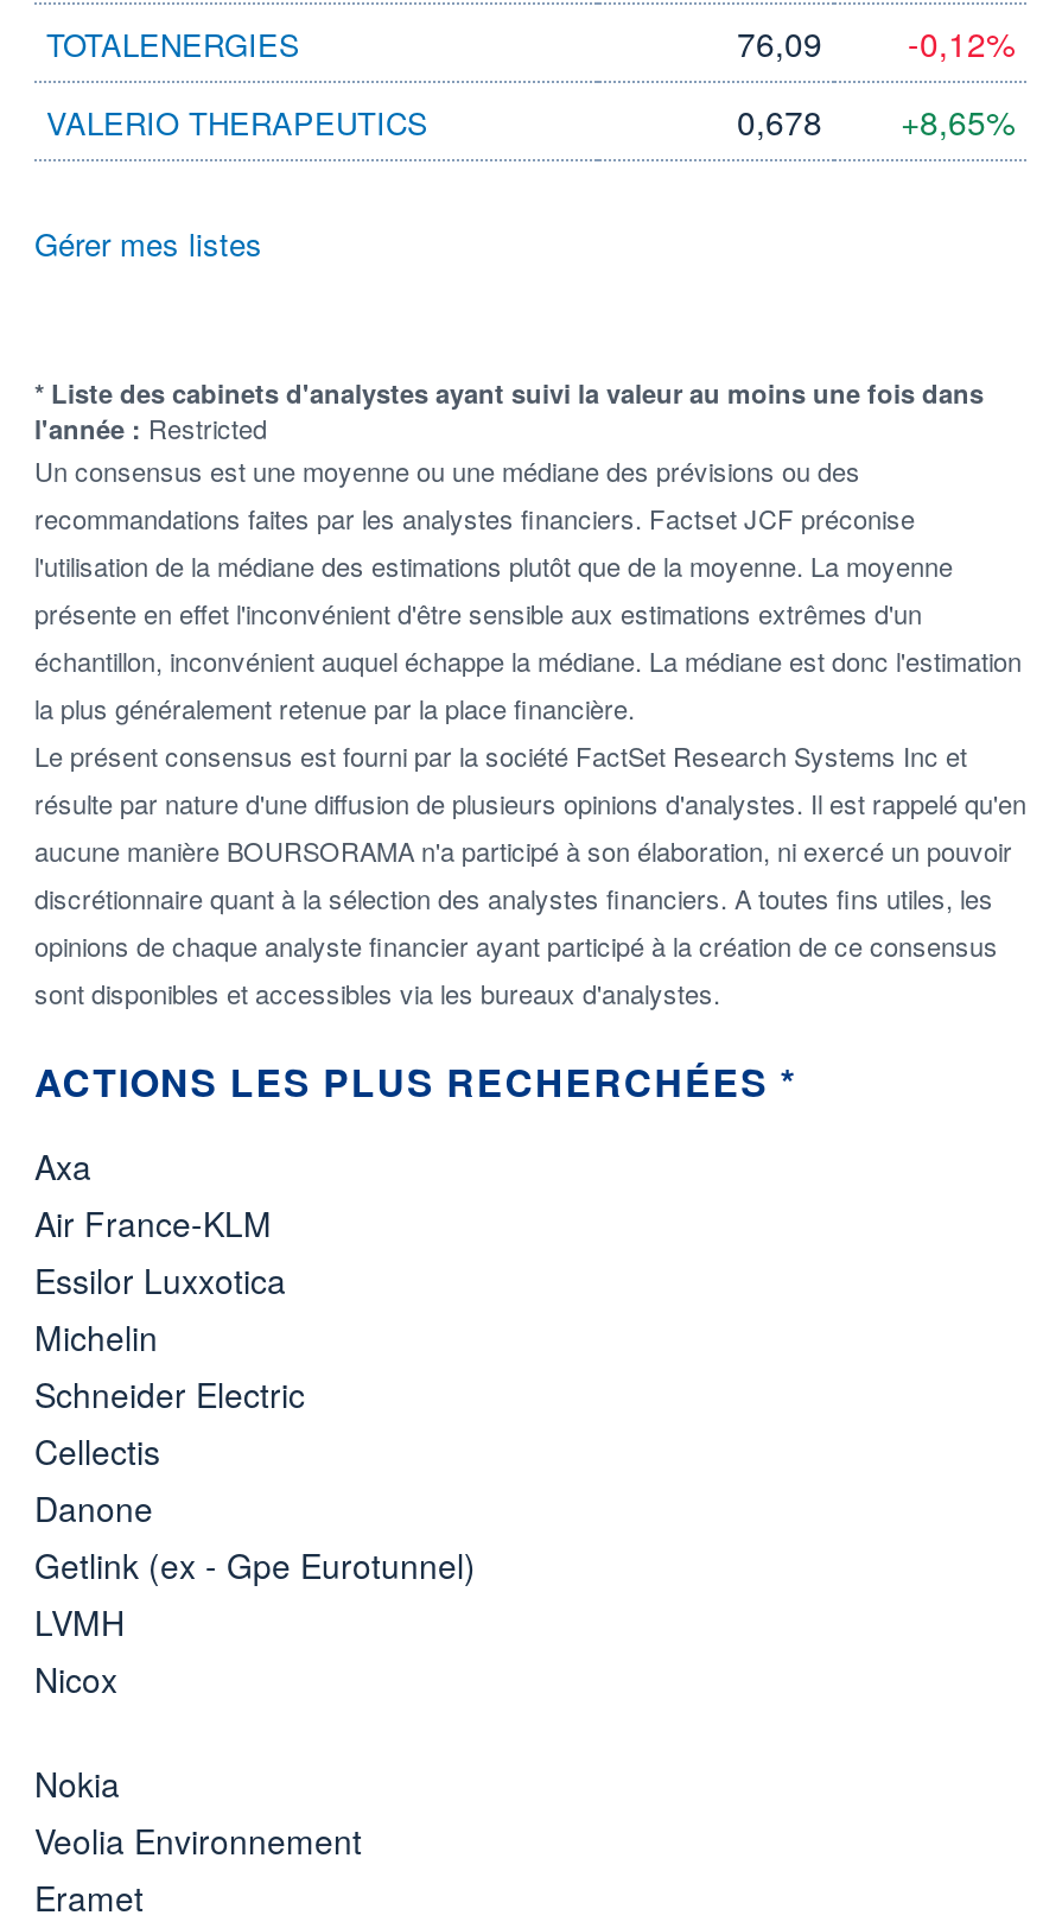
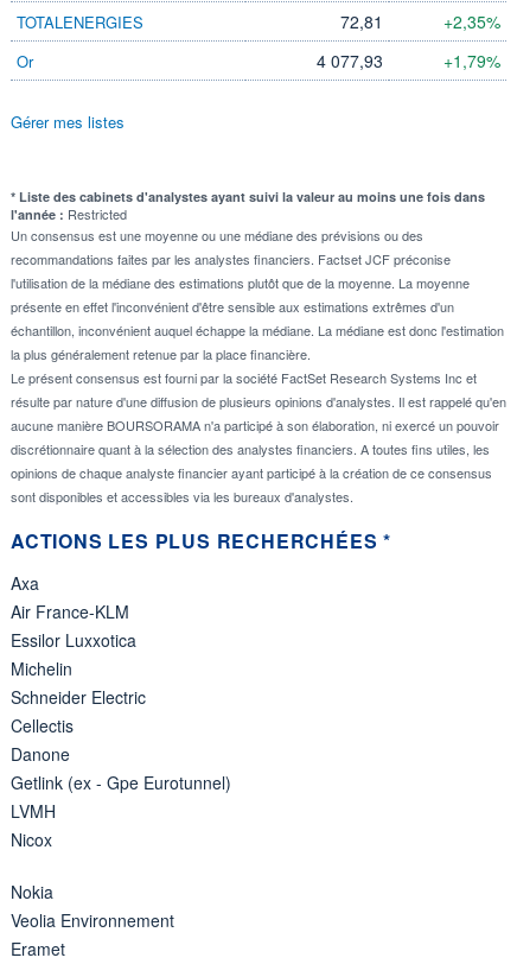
- 76,09
- -0,12%
+ 72,81
+ +2,35%

- VALERIO THERAPEUTICS
- 0,678
- +8,65%
+ Or
+ 4 077,93
+ +1,79%
